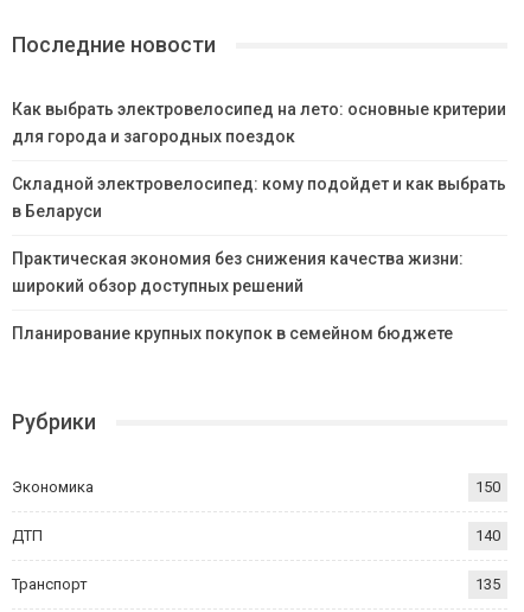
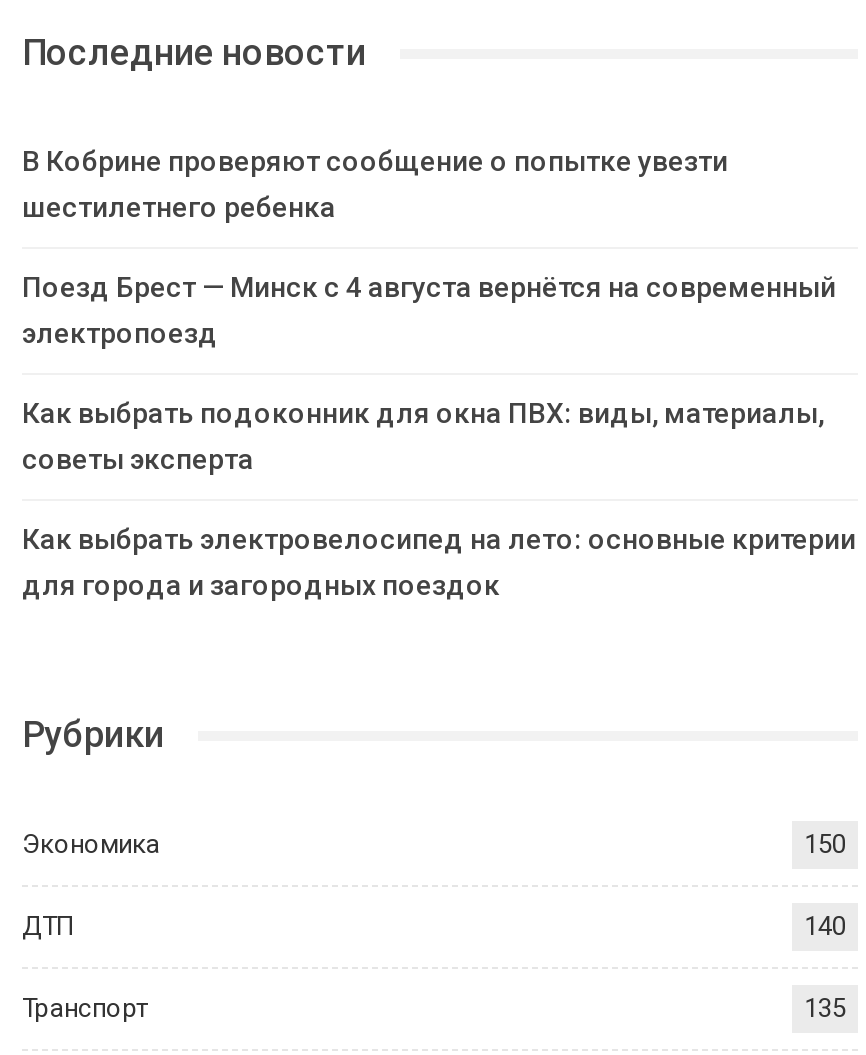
+ В Кобрине проверяют сообщение о попытке увезти
+ шестилетнего ребенка
+ Поезд Брест — Минск с 4 августа вернётся на современный
+ электропоезд
+ Как выбрать подоконник для окна ПВХ: виды, материалы,
+ советы эксперта

moved down: Как выбрать электровелосипед на лето: основные критерии | для города и загородных поездок

- Складной электровелосипед: кому подойдет и как выбрать
- в Беларуси
- Практическая экономия без снижения качества жизни:
- широкий обзор доступных решений
- Планирование крупных покупок в семейном бюджете
